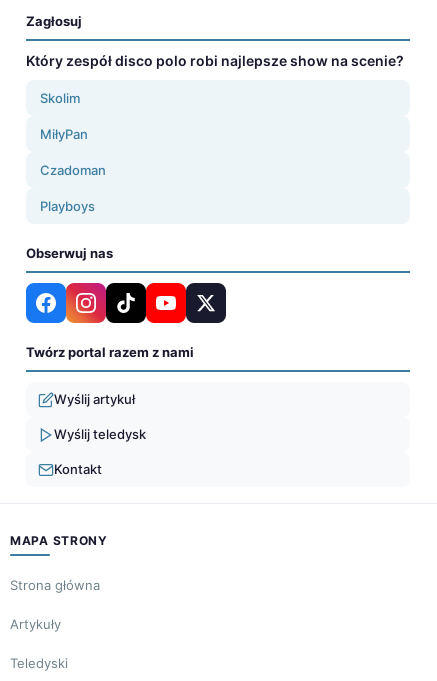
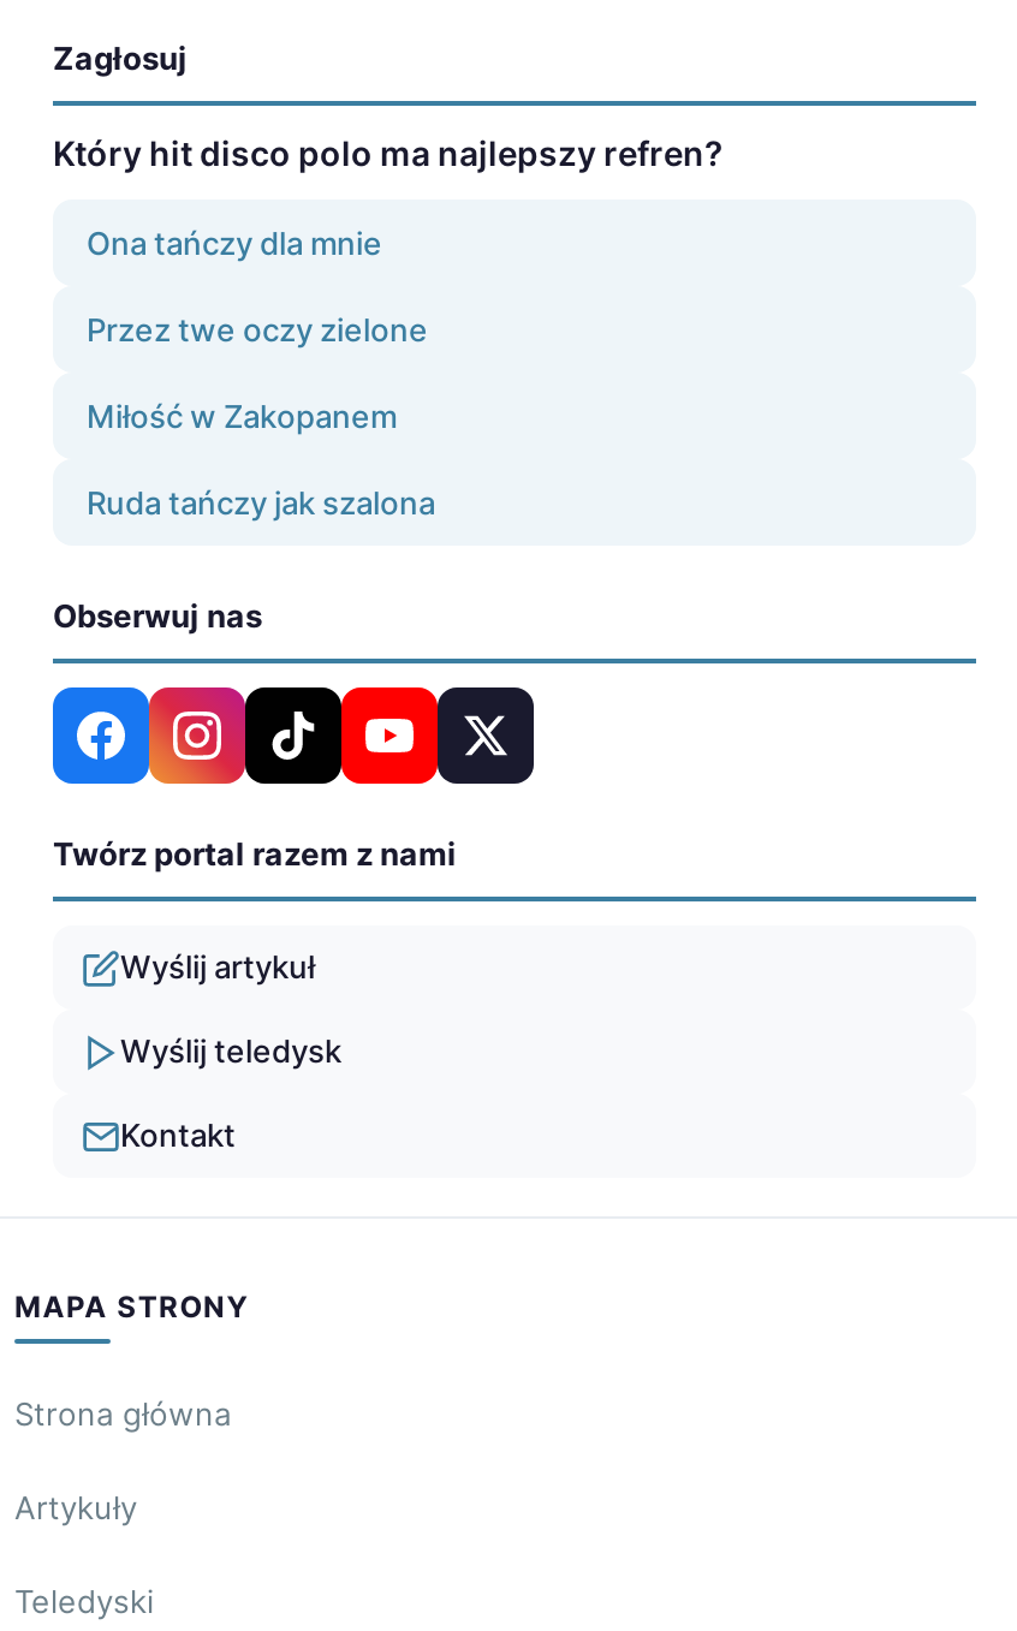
- Który zespół disco polo robi najlepsze show na scenie?
+ Który hit disco polo ma najlepszy refren?

- Skolim
+ Ona tańczy dla mnie

- MiłyPan
+ Przez twe oczy zielone

- Czadoman
+ Miłość w Zakopanem

- Playboys
+ Ruda tańczy jak szalona
